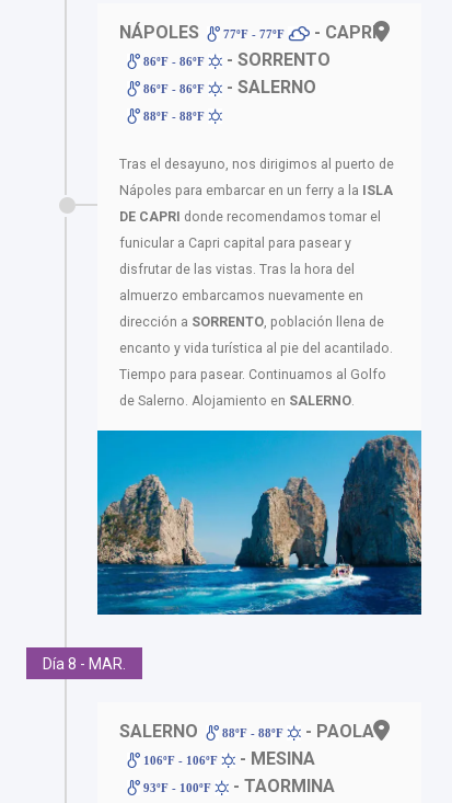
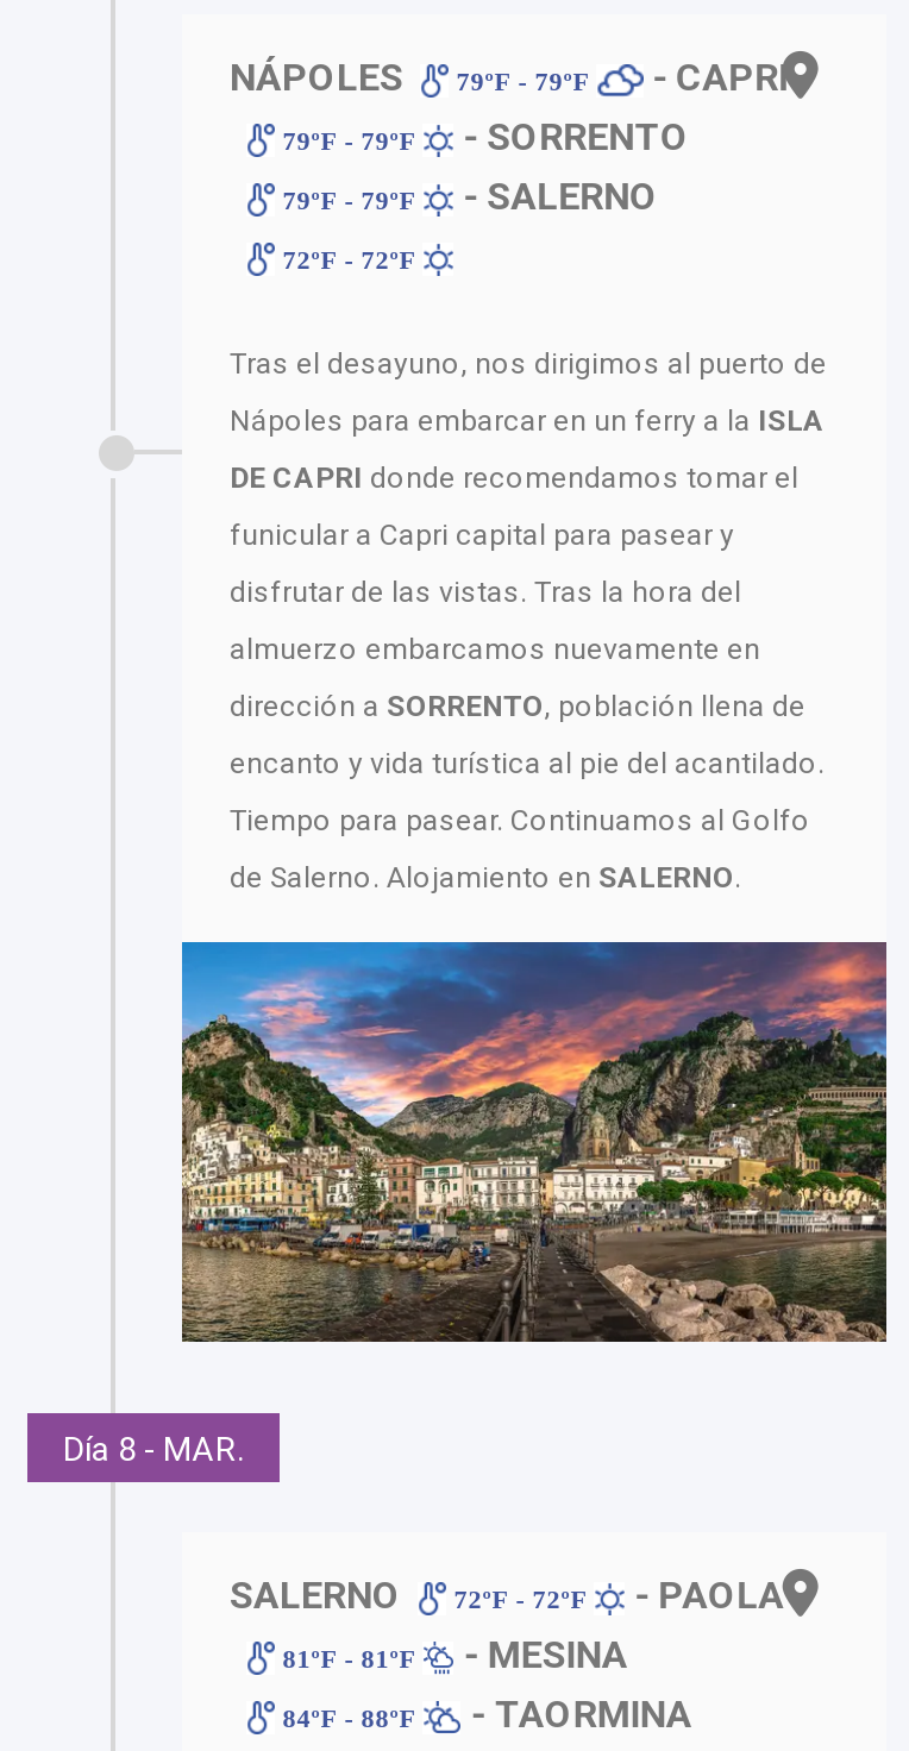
- NÁPOLES 77ºF - 77ºF - CAPRI
+ NÁPOLES 79ºF - 79ºF - CAPRI

- 86ºF - 86ºF - SORRENTO
+ 79ºF - 79ºF - SORRENTO

- 86ºF - 86ºF - SALERNO
+ 79ºF - 79ºF - SALERNO

- 88ºF - 88ºF
+ 72ºF - 72ºF

- [image]
+ [image]

- SALERNO 88ºF - 88ºF - PAOLA
+ SALERNO 72ºF - 72ºF - PAOLA

- 106ºF - 106ºF - MESINA
+ 81ºF - 81ºF - MESINA

- 93ºF - 100ºF - TAORMINA
+ 84ºF - 88ºF - TAORMINA
